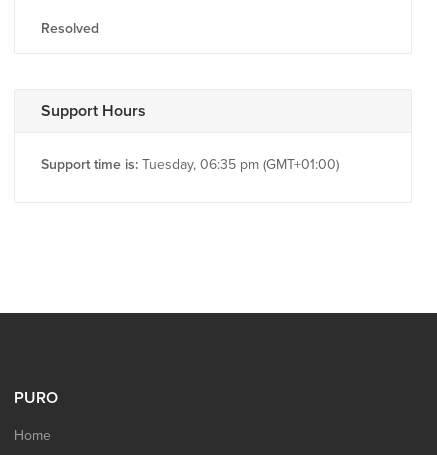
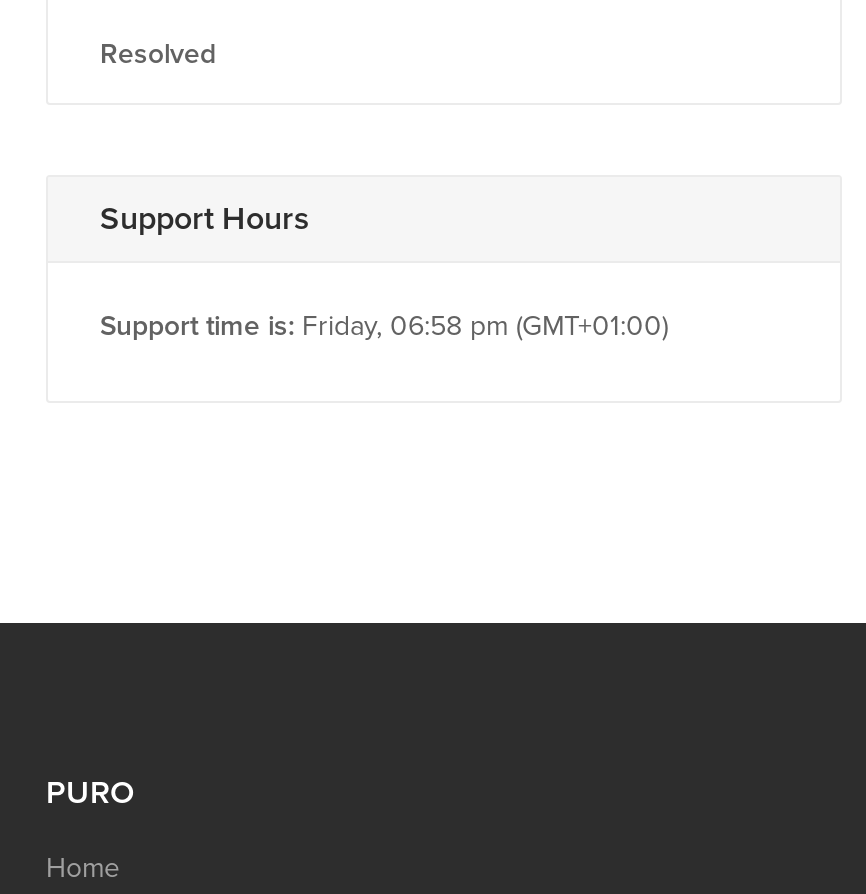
- Support time is: Tuesday, 06:35 pm (GMT+01:00)
+ Support time is: Friday, 06:58 pm (GMT+01:00)
